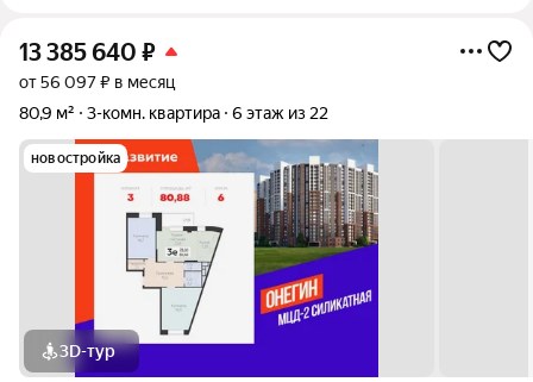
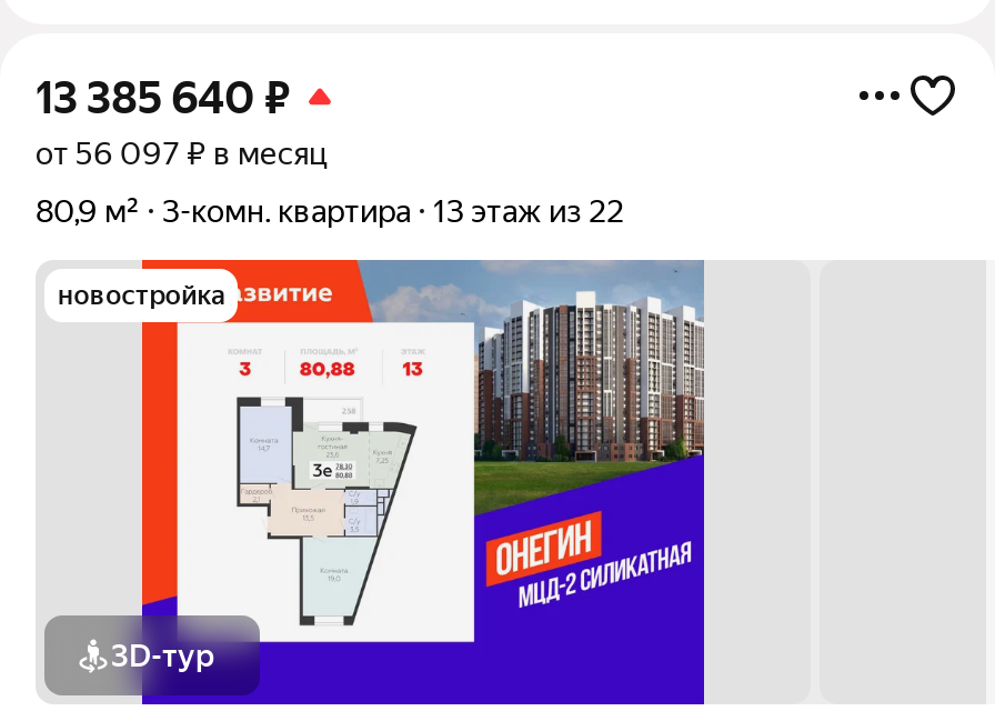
- 6 этаж из 22
+ 13 этаж из 22
